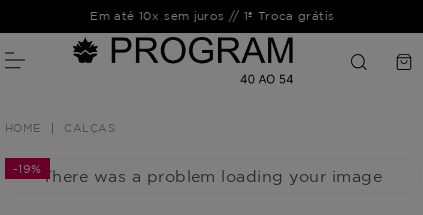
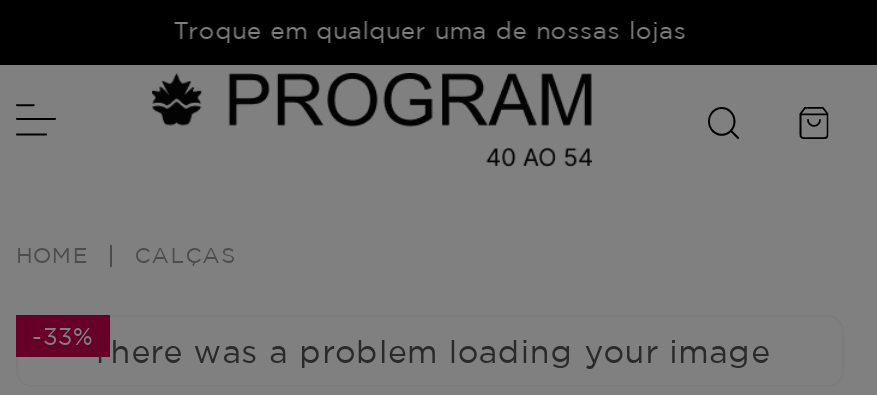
- Em até 10x sem juros // 1ª Troca grátis
+ Troque em qualquer uma de nossas lojas

- -19% There was a problem loading your image
+ -33% There was a problem loading your image
